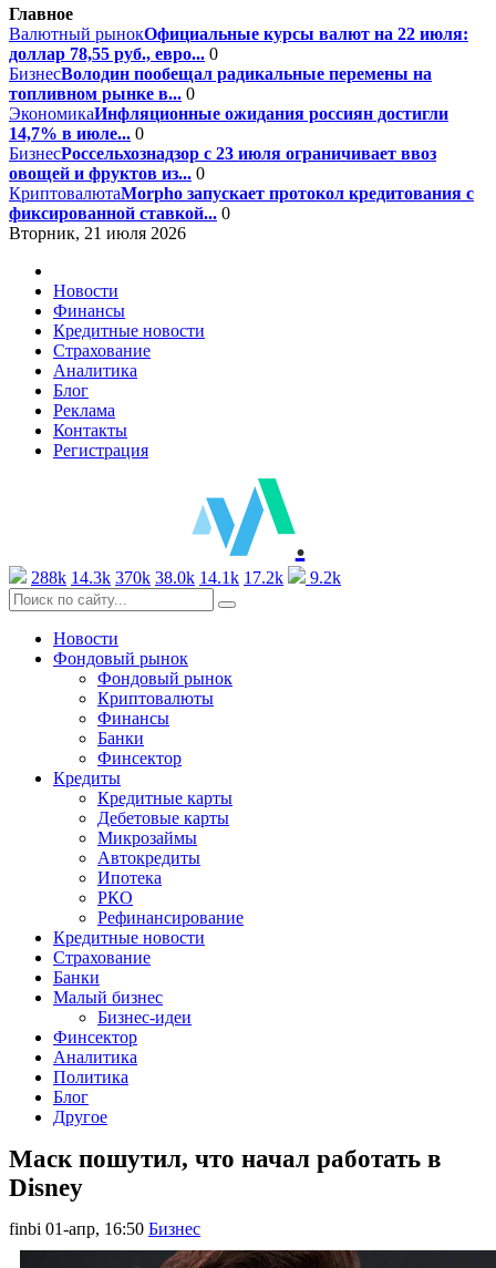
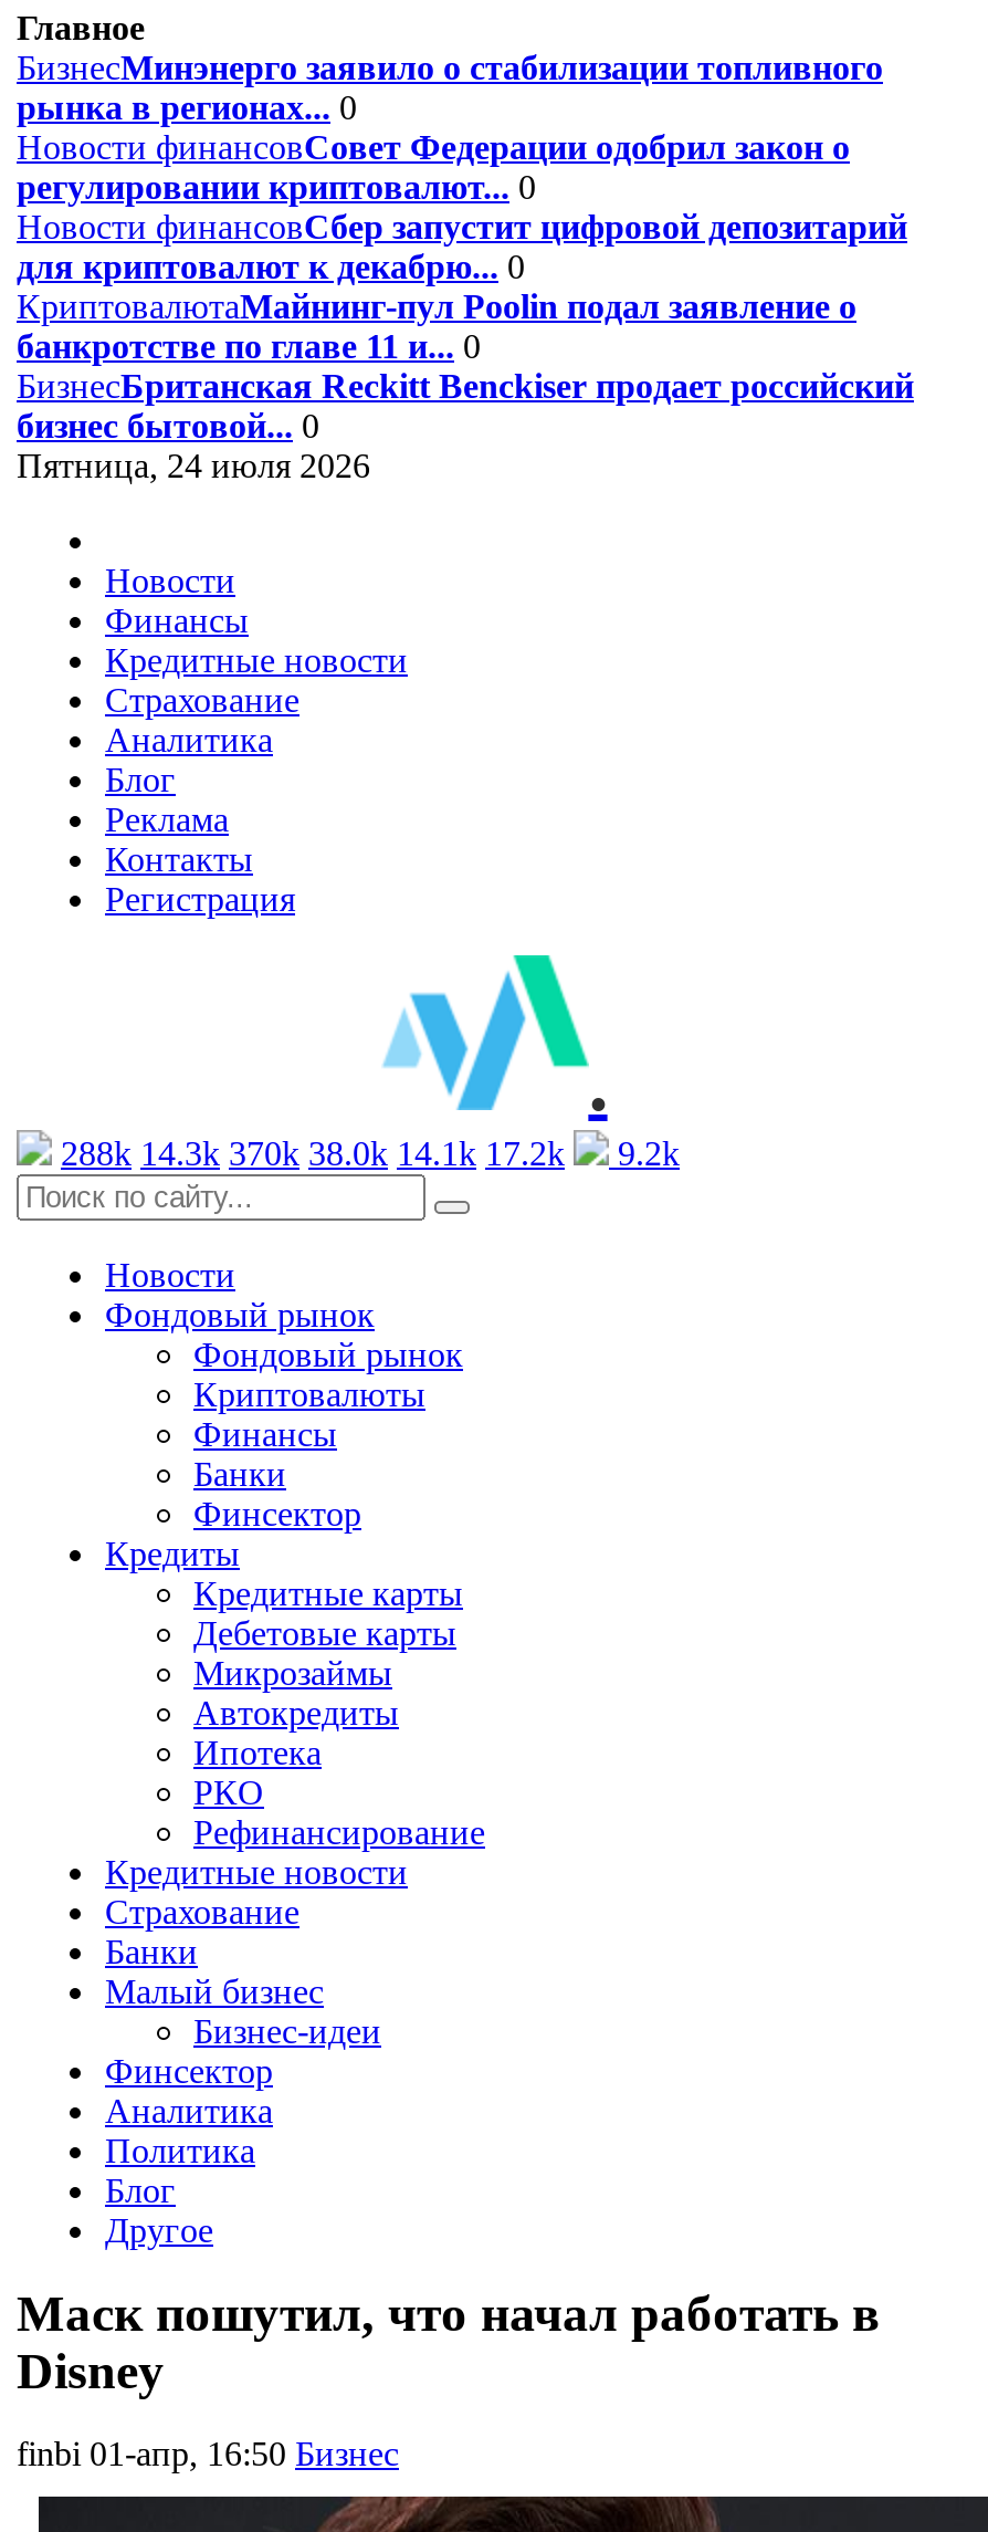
- Валютный рынокОфициальные курсы валют на 22 июля:
- доллар 78,55 руб., евро... 0
- БизнесВолодин пообещал радикальные перемены на
- топливном рынке в... 0
- ЭкономикаИнфляционные ожидания россиян достигли
- 14,7% в июле... 0
- БизнесРоссельхознадзор с 23 июля ограничивает ввоз
- овощей и фруктов из... 0
- КриптовалютаMorpho запускает протокол кредитования с
- фиксированной ставкой... 0
- Вторник, 21 июля 2026
+ БизнесМинэнерго заявило о стабилизации топливного
+ рынка в регионах... 0
+ Новости финансовСовет Федерации одобрил закон о
+ регулировании криптовалют... 0
+ Новости финансовСбер запустит цифровой депозитарий
+ для криптовалют к декабрю... 0
+ КриптовалютаМайнинг-пул Poolin подал заявление о
+ банкротстве по главе 11 и... 0
+ БизнесБританская Reckitt Benckiser продает российский
+ бизнес бытовой... 0
+ Пятница, 24 июля 2026
